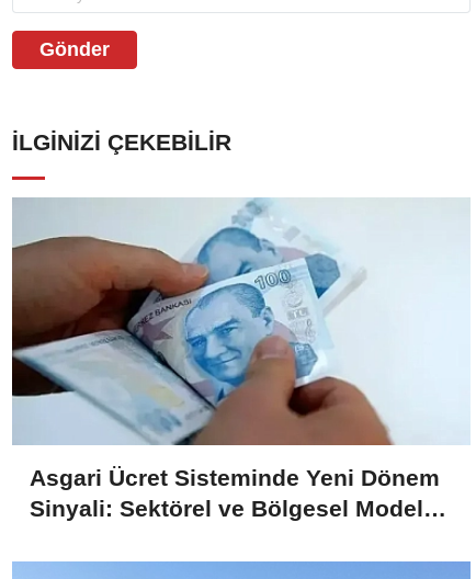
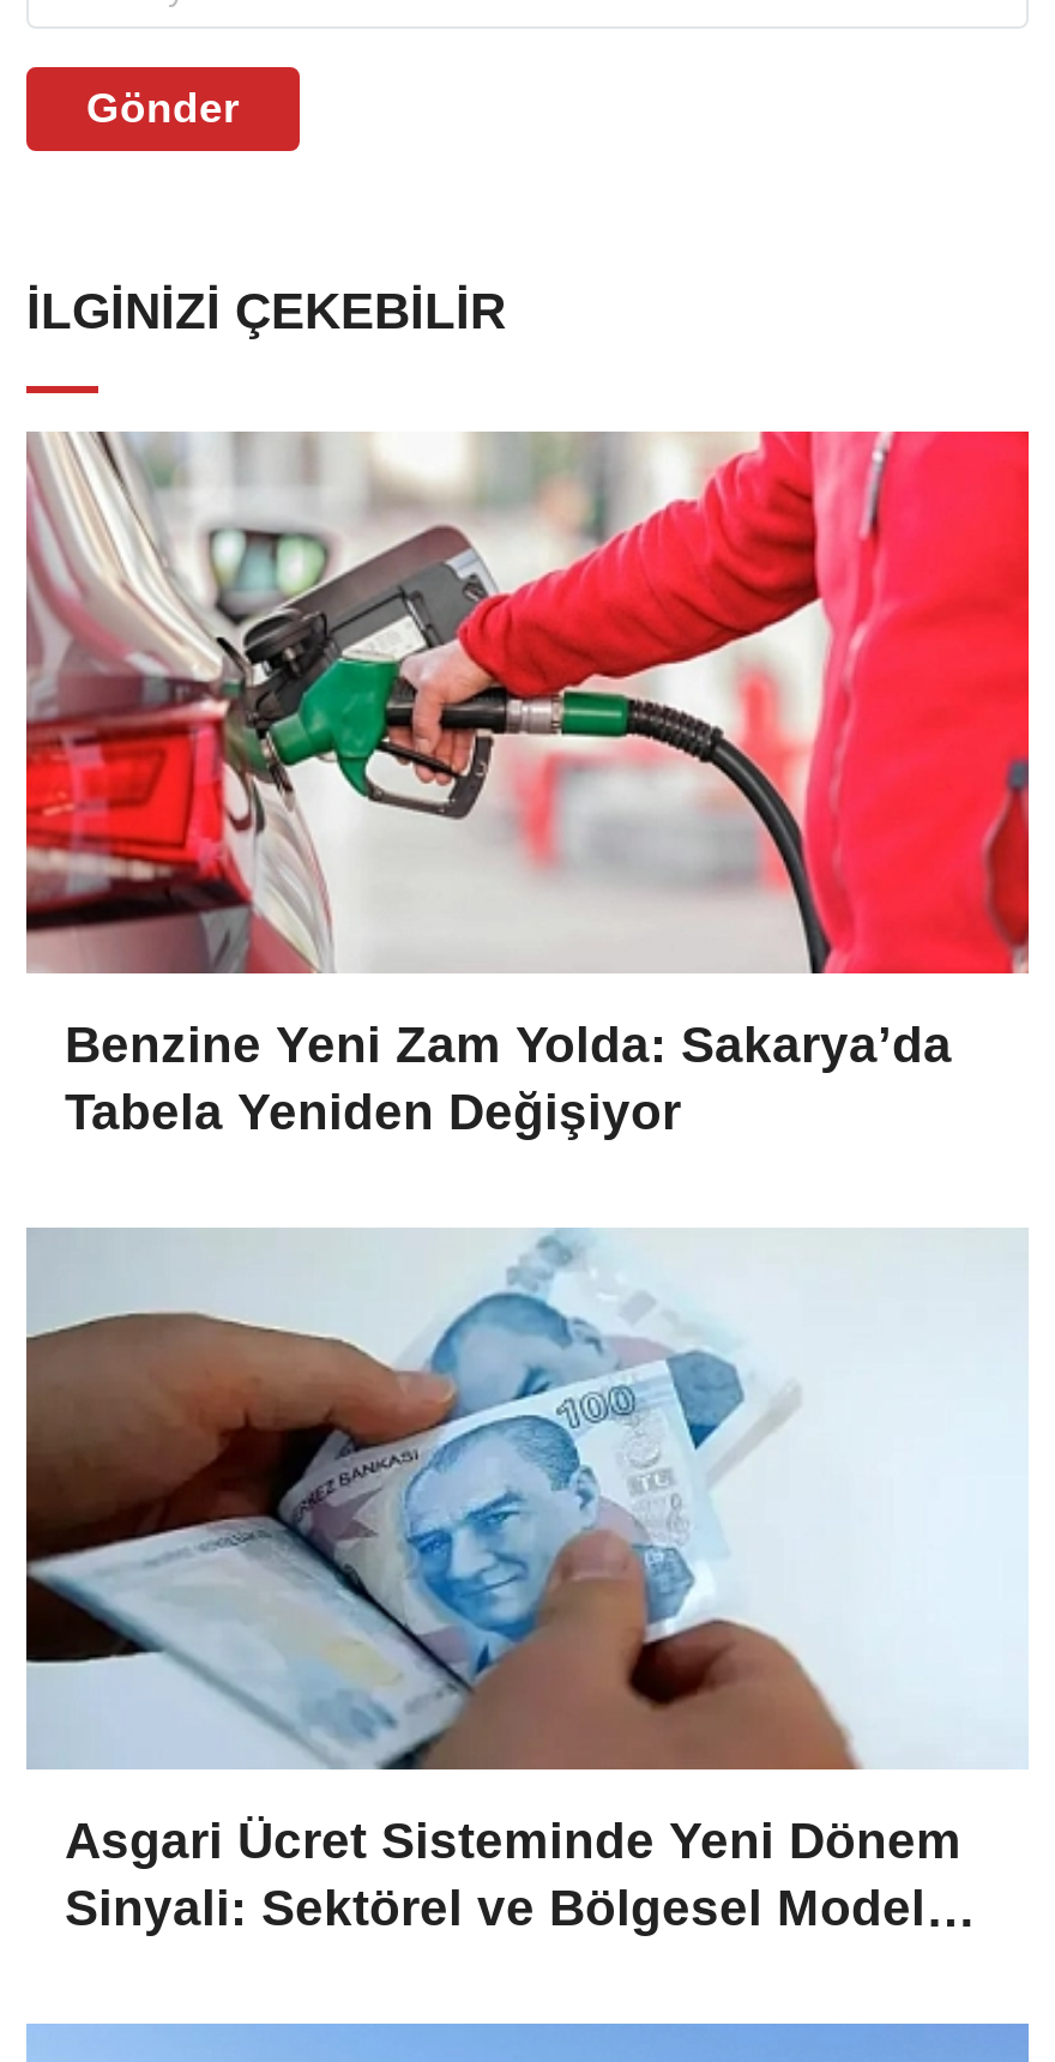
+ [image]
+ Benzine Yeni Zam Yolda: Sakarya’da
+ Tabela Yeniden Değişiyor
